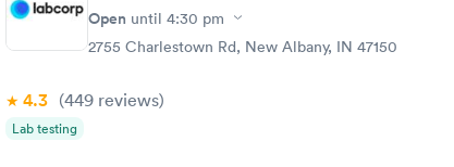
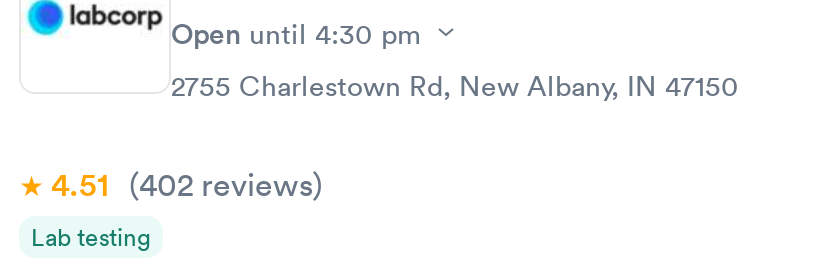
- 4.3 (449 reviews)
+ 4.51 (402 reviews)
